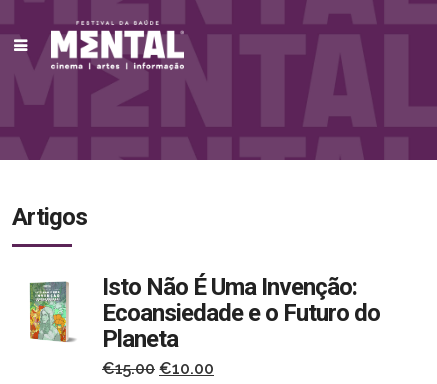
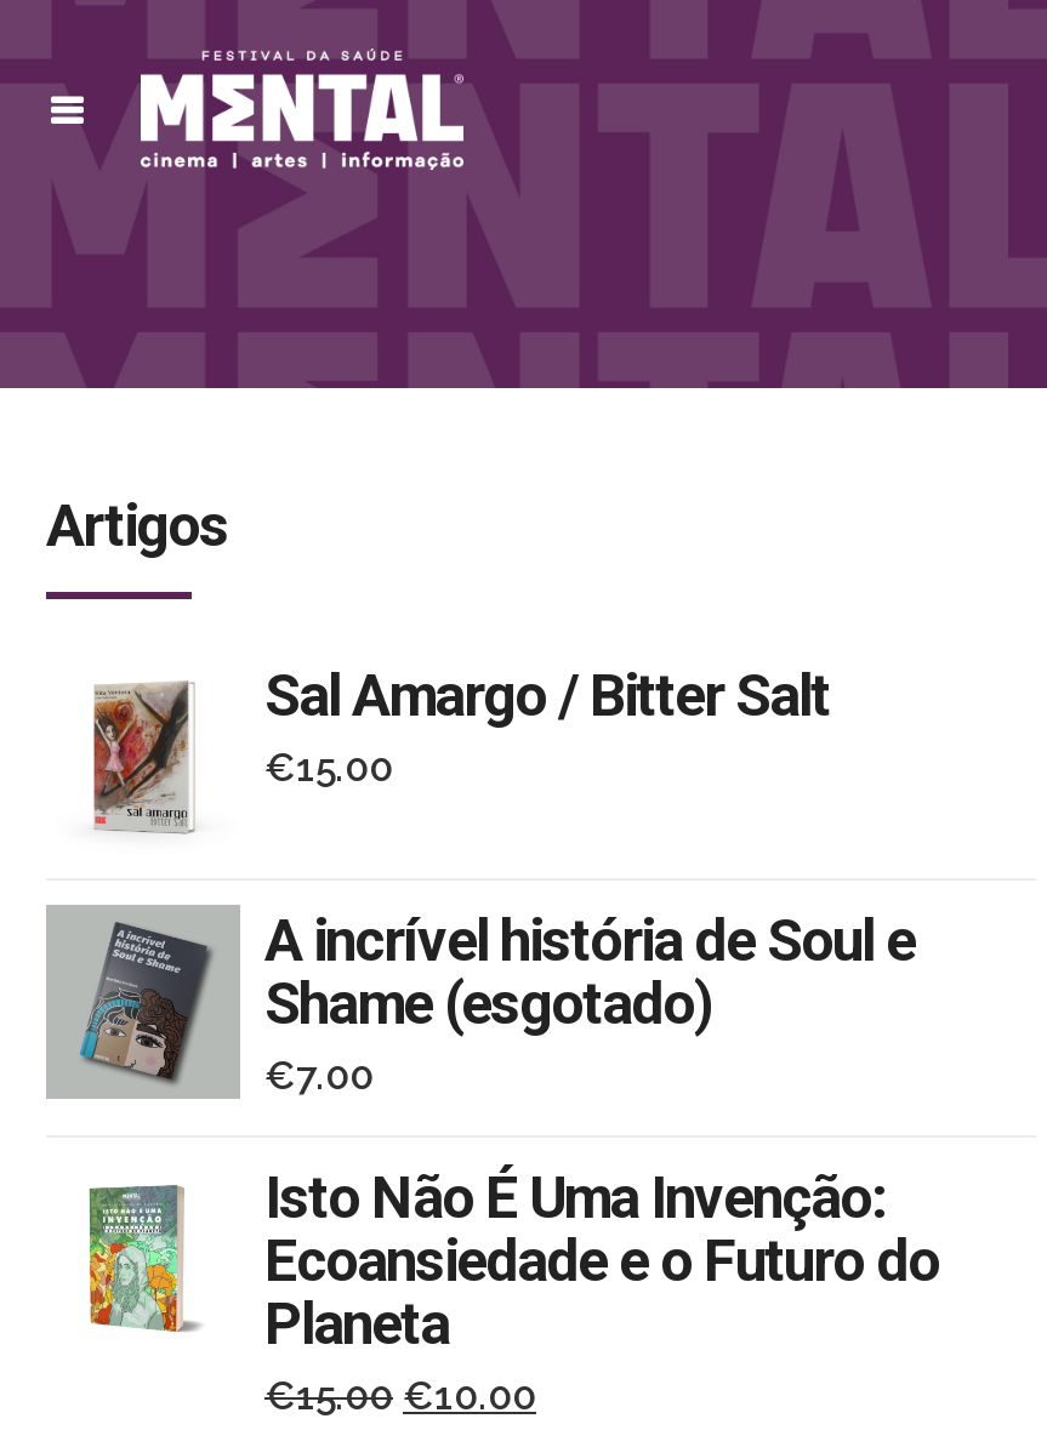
+ [image]

+ [image]
+ Sal Amargo / Bitter Salt
+ €15.00
+ A incrível história de Soul e
+ Shame (esgotado)
+ €7.00
